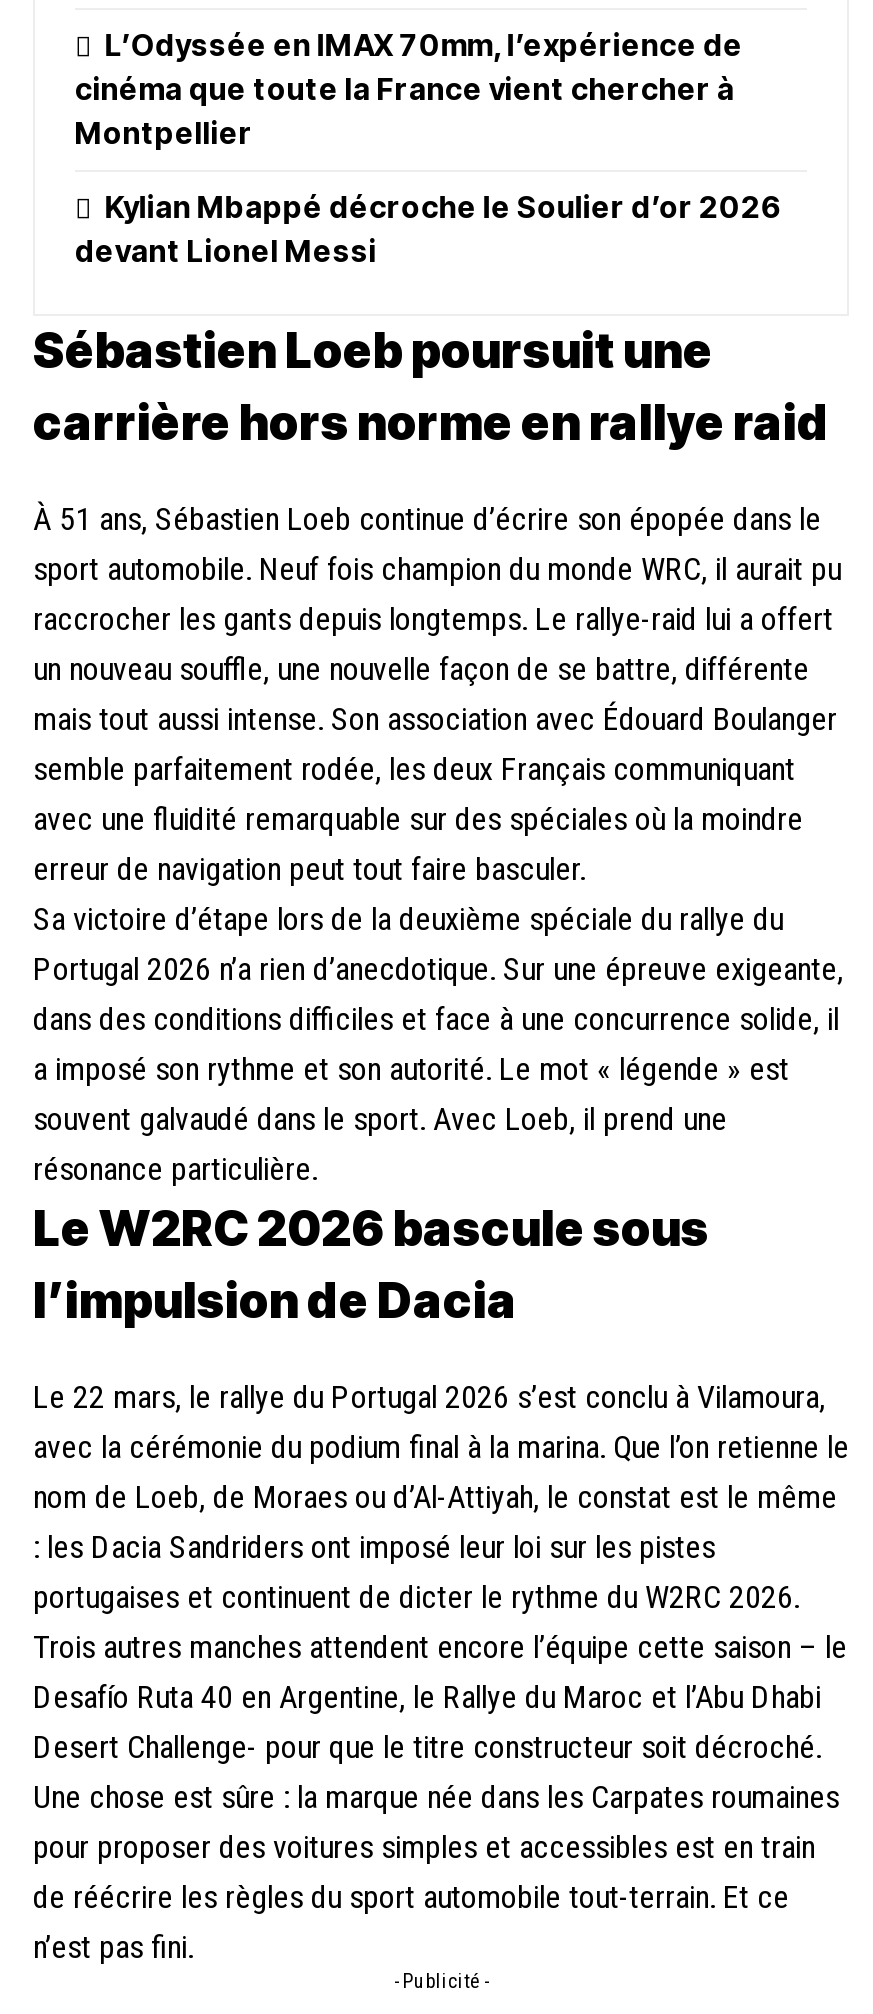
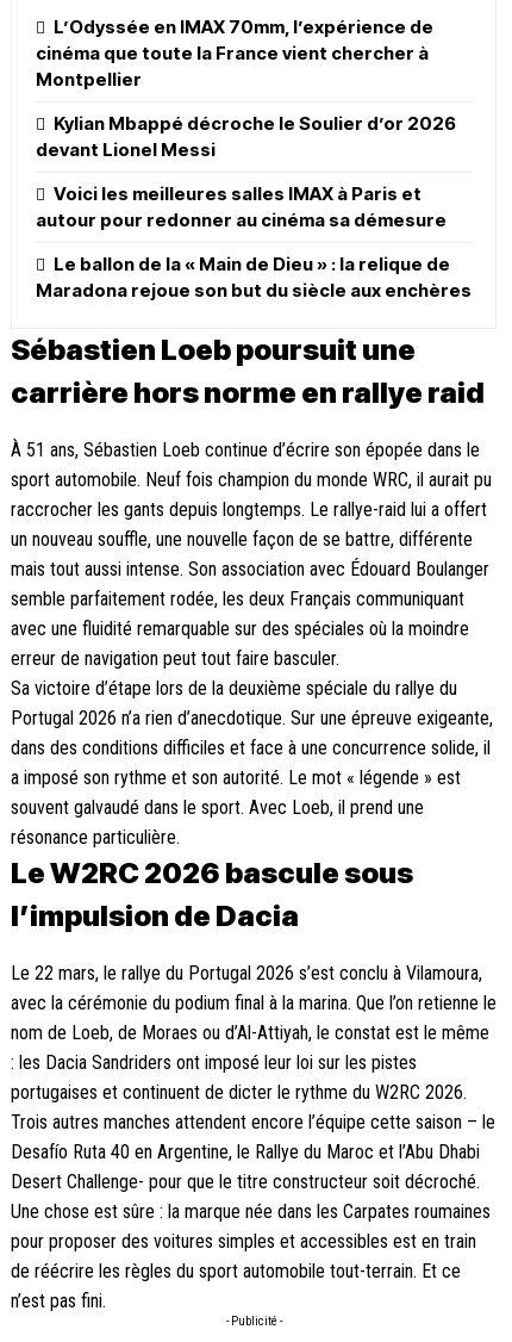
+ Voici les meilleures salles IMAX à Paris et
+ autour pour redonner au cinéma sa démesure
+ Le ballon de la « Main de Dieu » : la relique de
+ Maradona rejoue son but du siècle aux enchères
